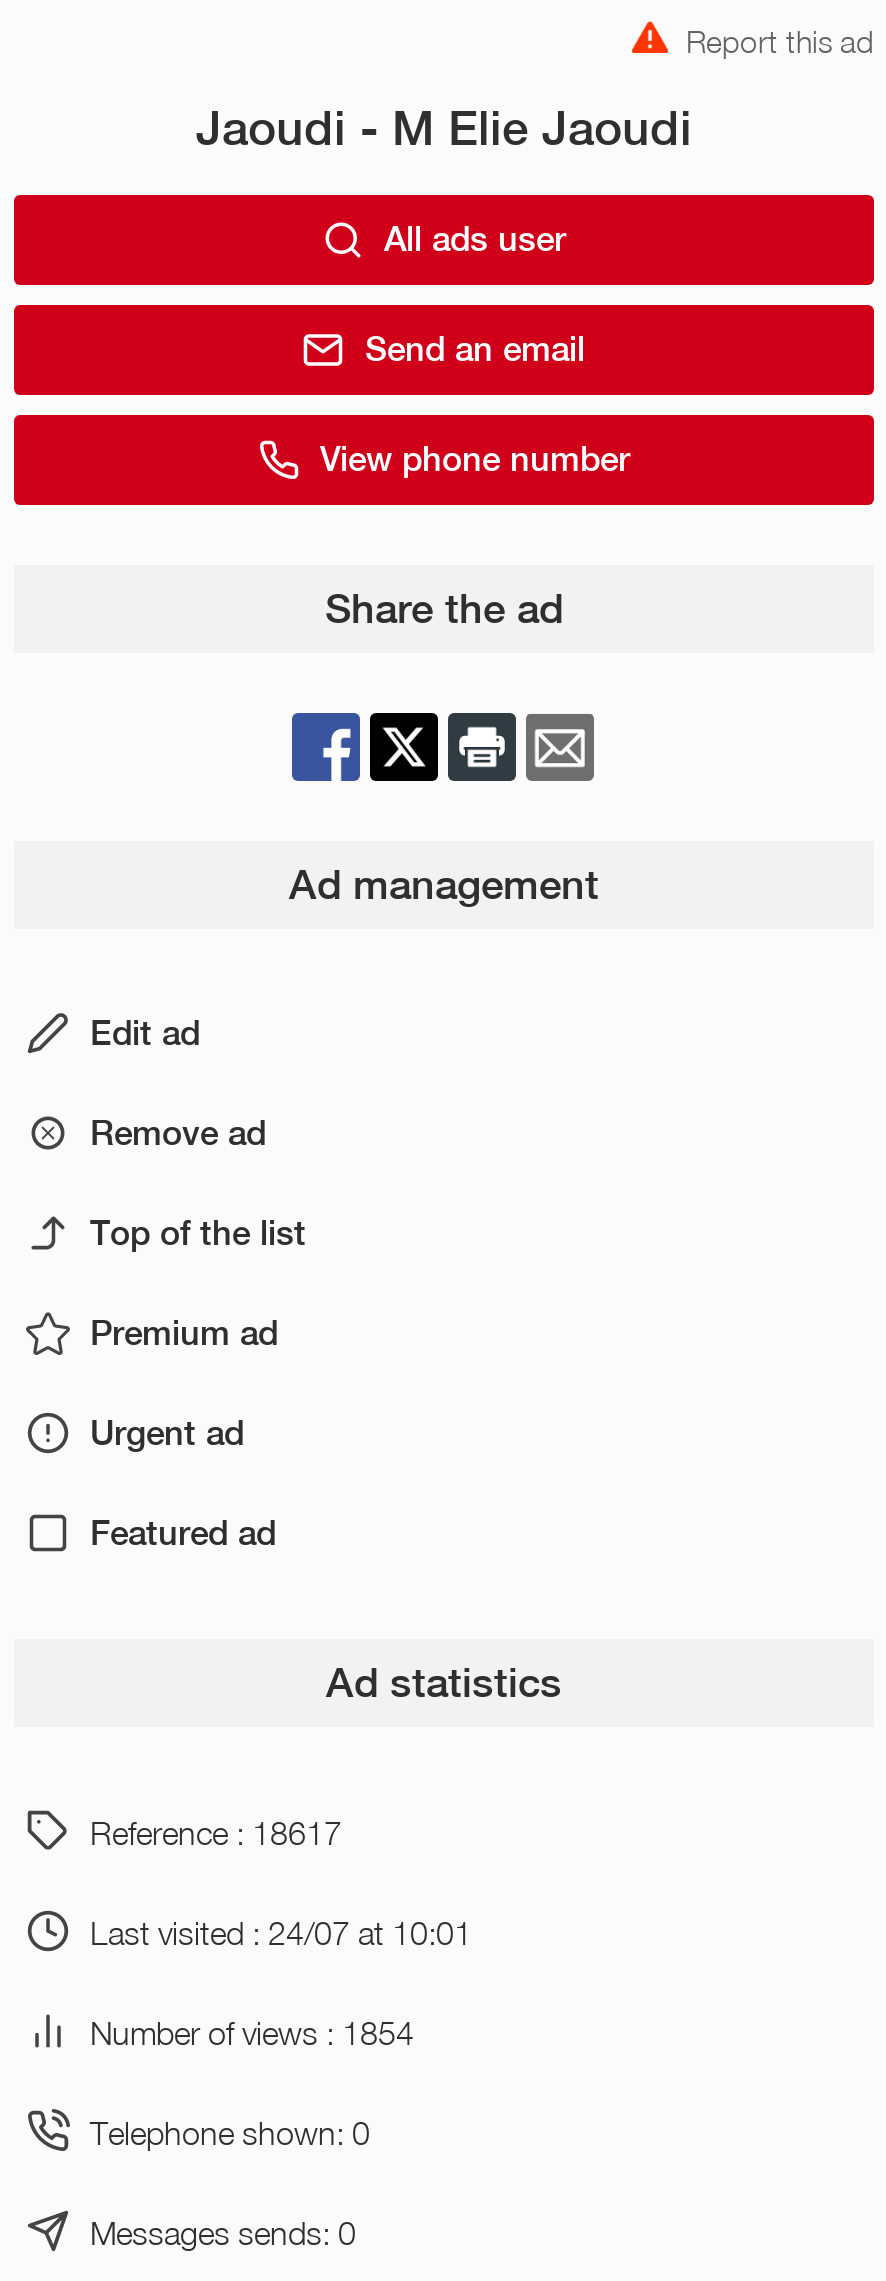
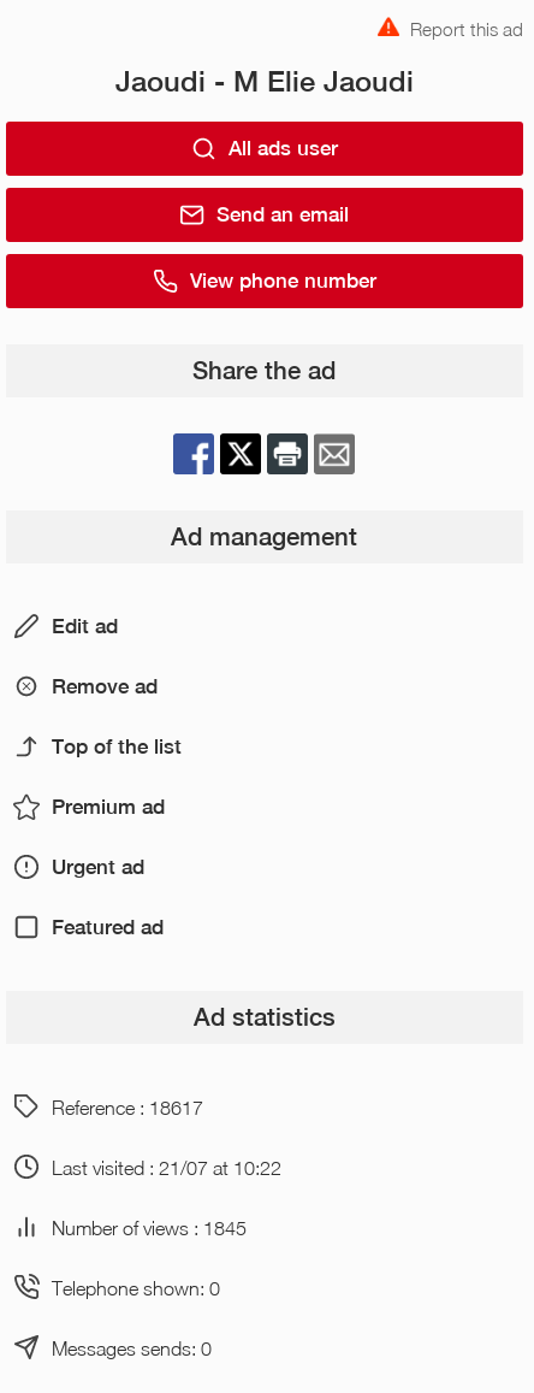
- Last visited : 24/07 at 10:01
+ Last visited : 21/07 at 10:22

- Number of views : 1854
+ Number of views : 1845
